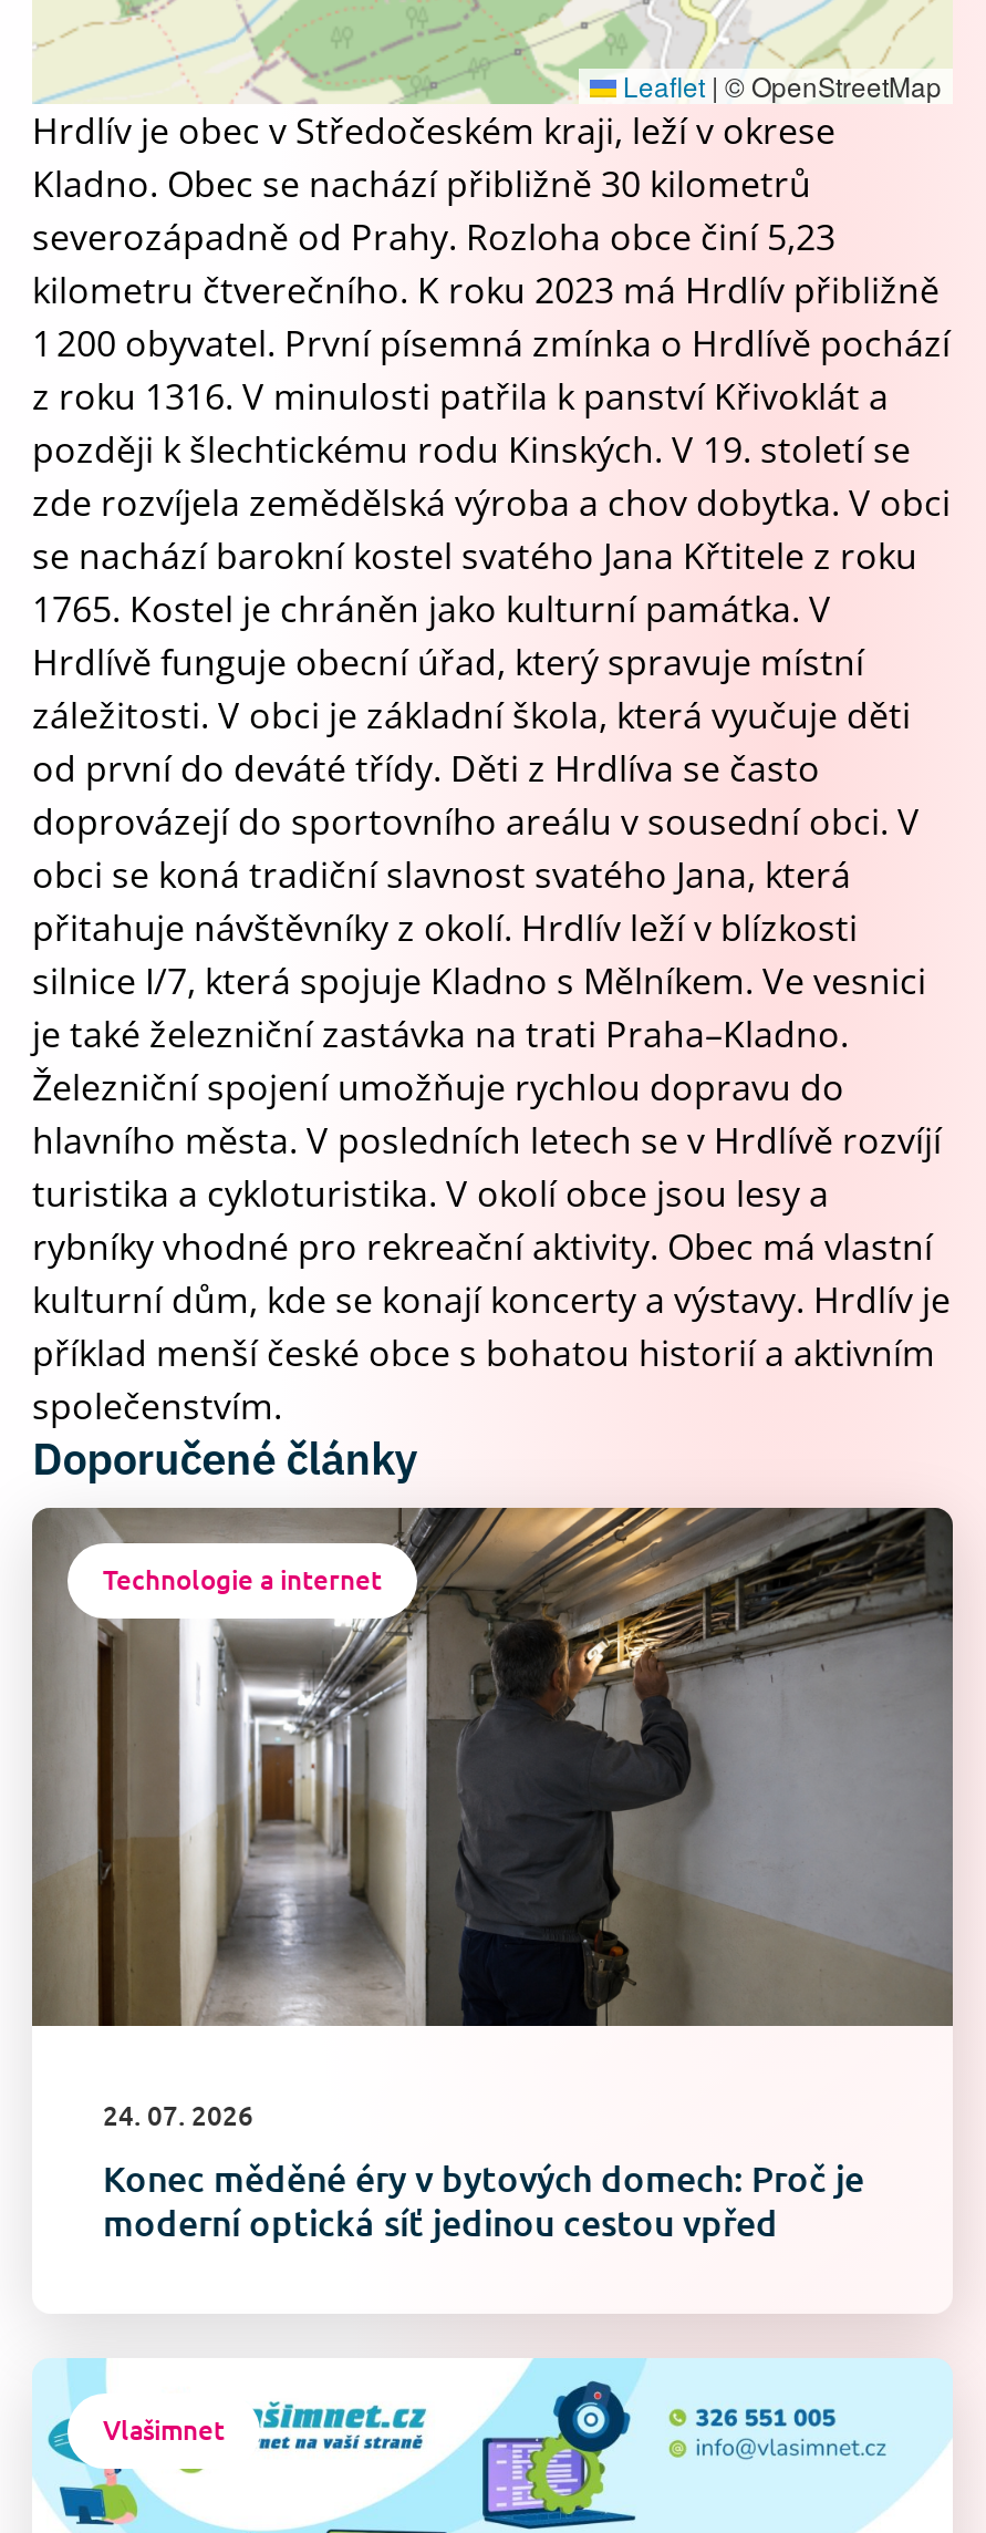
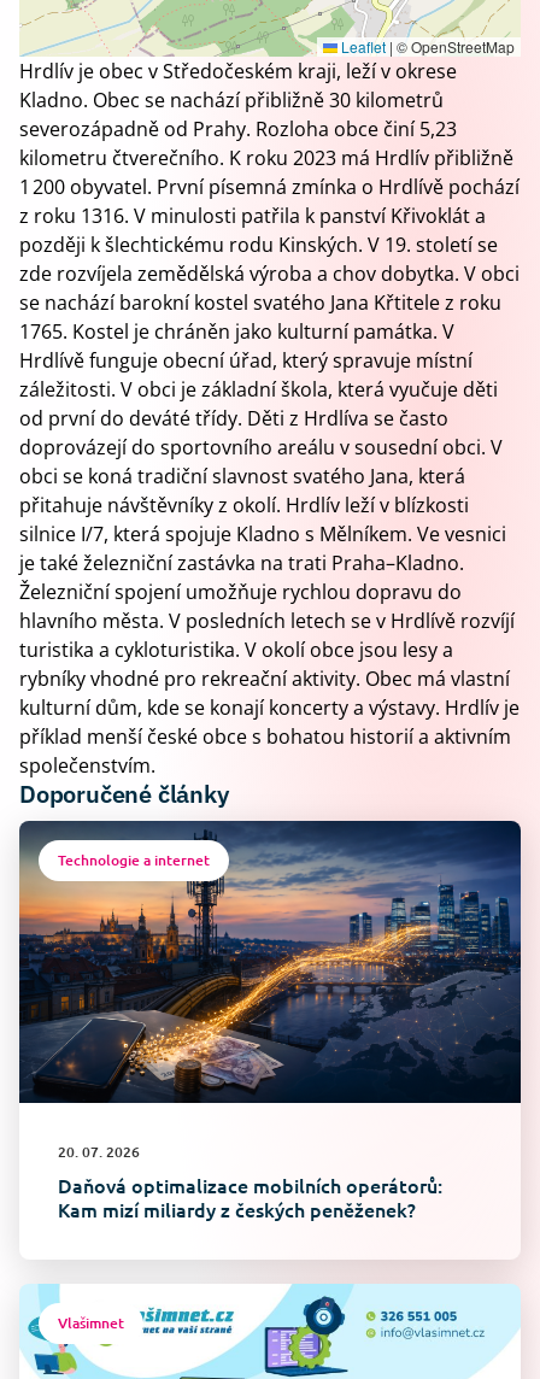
- [image]
- 24. 07. 2026
- Konec měděné éry v bytových domech: Proč je
- moderní optická síť jedinou cestou vpřed
+ [image]
+ 20. 07. 2026
+ Daňová optimalizace mobilních operátorů:
+ Kam mizí miliardy z českých peněženek?
